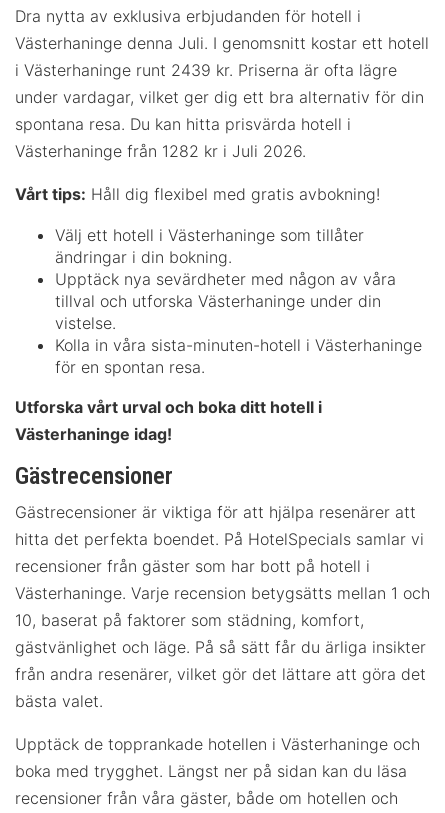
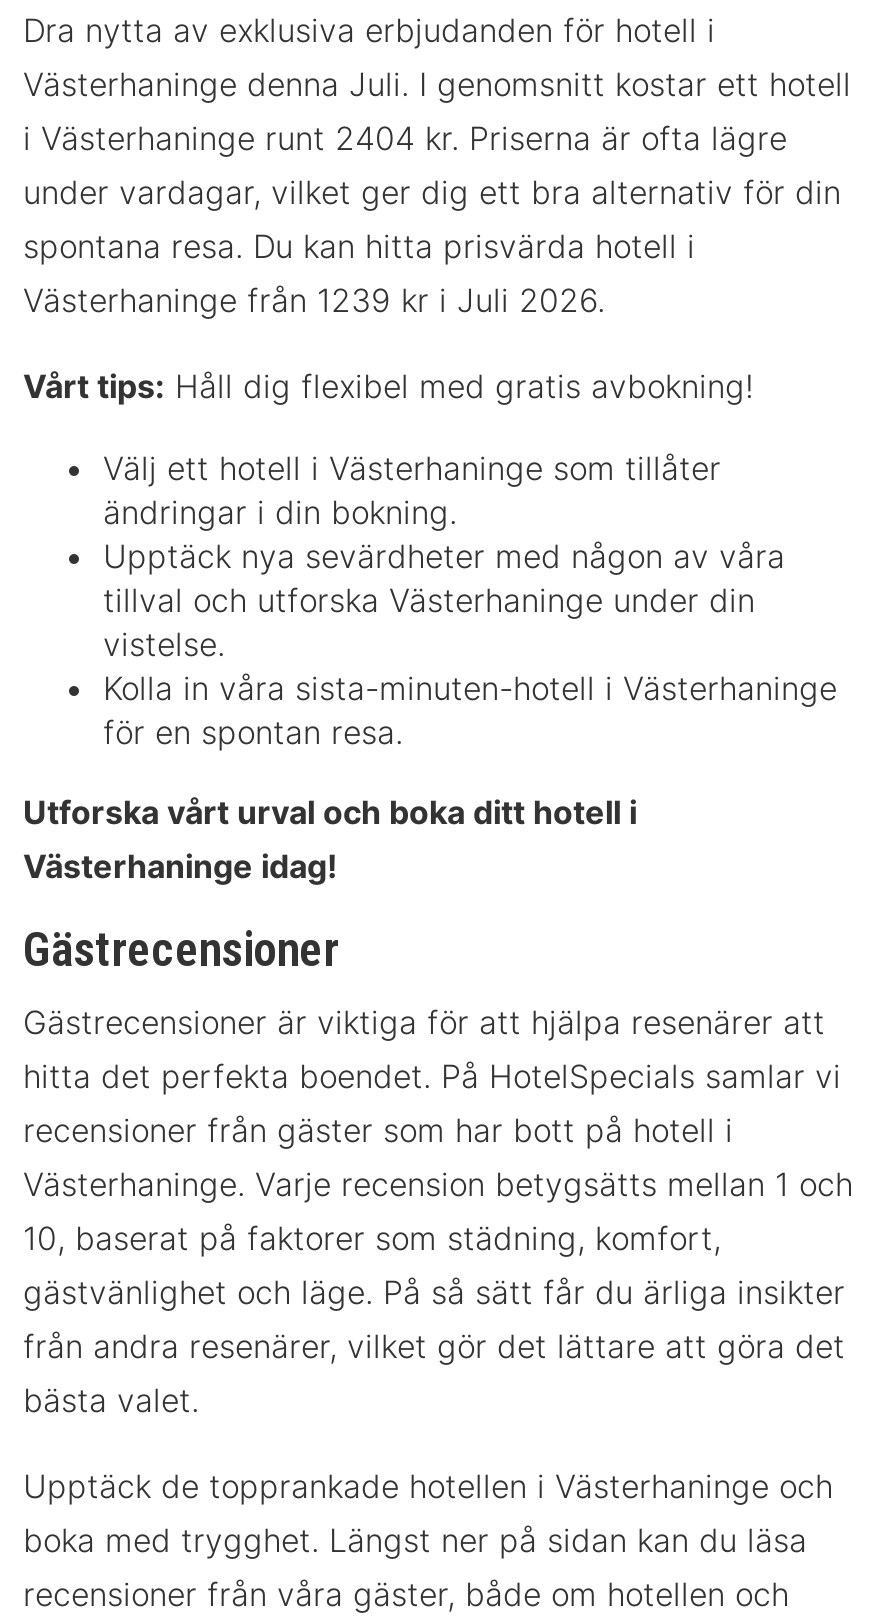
- i Västerhaninge runt 2439 kr. Priserna är ofta lägre
+ i Västerhaninge runt 2404 kr. Priserna är ofta lägre

- Västerhaninge från 1282 kr i Juli 2026.
+ Västerhaninge från 1239 kr i Juli 2026.
